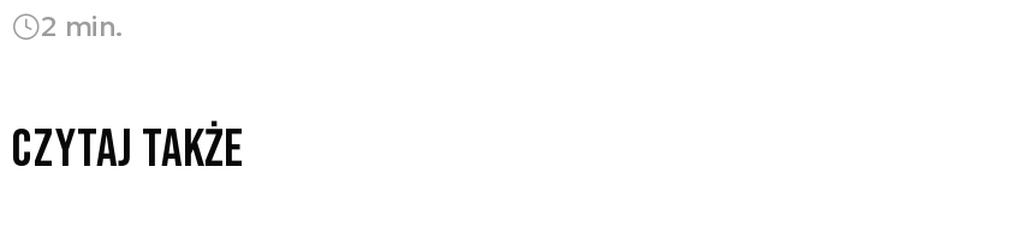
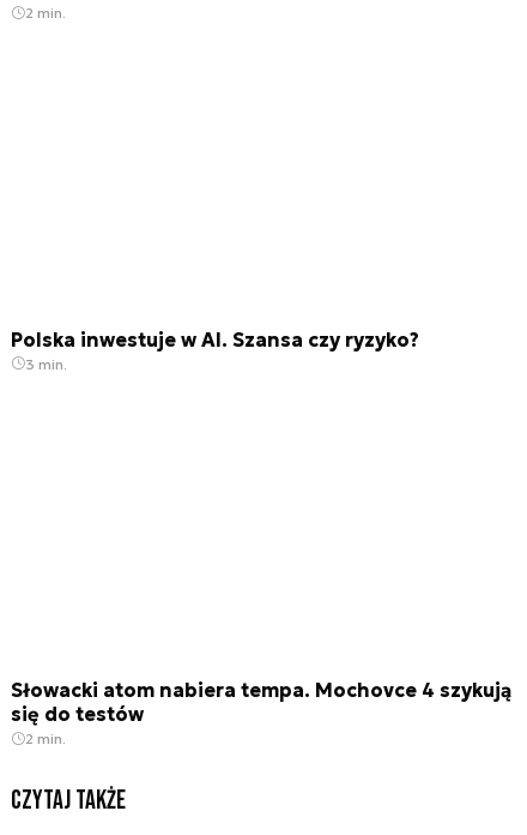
+ Polska inwestuje w AI. Szansa czy ryzyko?
+ 3 min.

+ Słowacki atom nabiera tempa. Mochovce 4 szykują
+ się do testów
+ 2 min.
